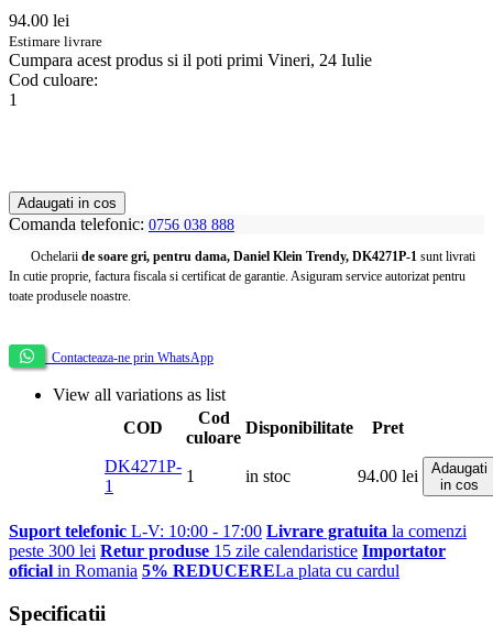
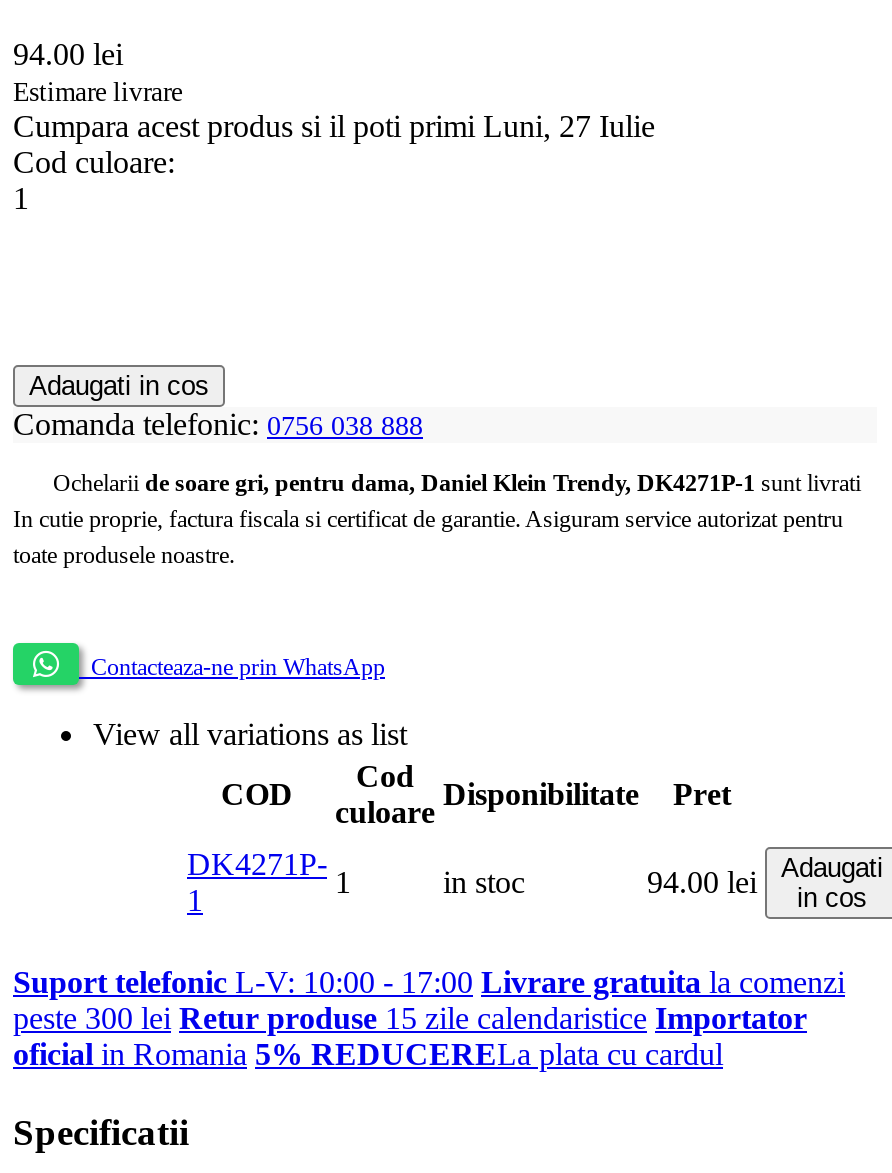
- Cumpara acest produs si il poti primi Vineri, 24 Iulie
+ Cumpara acest produs si il poti primi Luni, 27 Iulie
